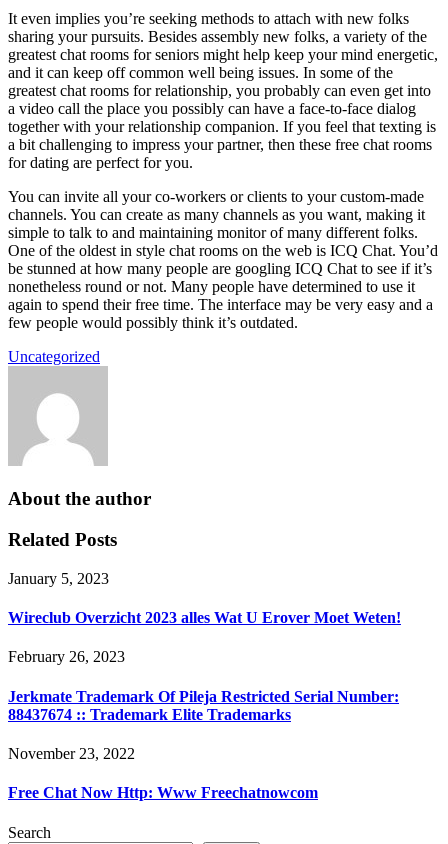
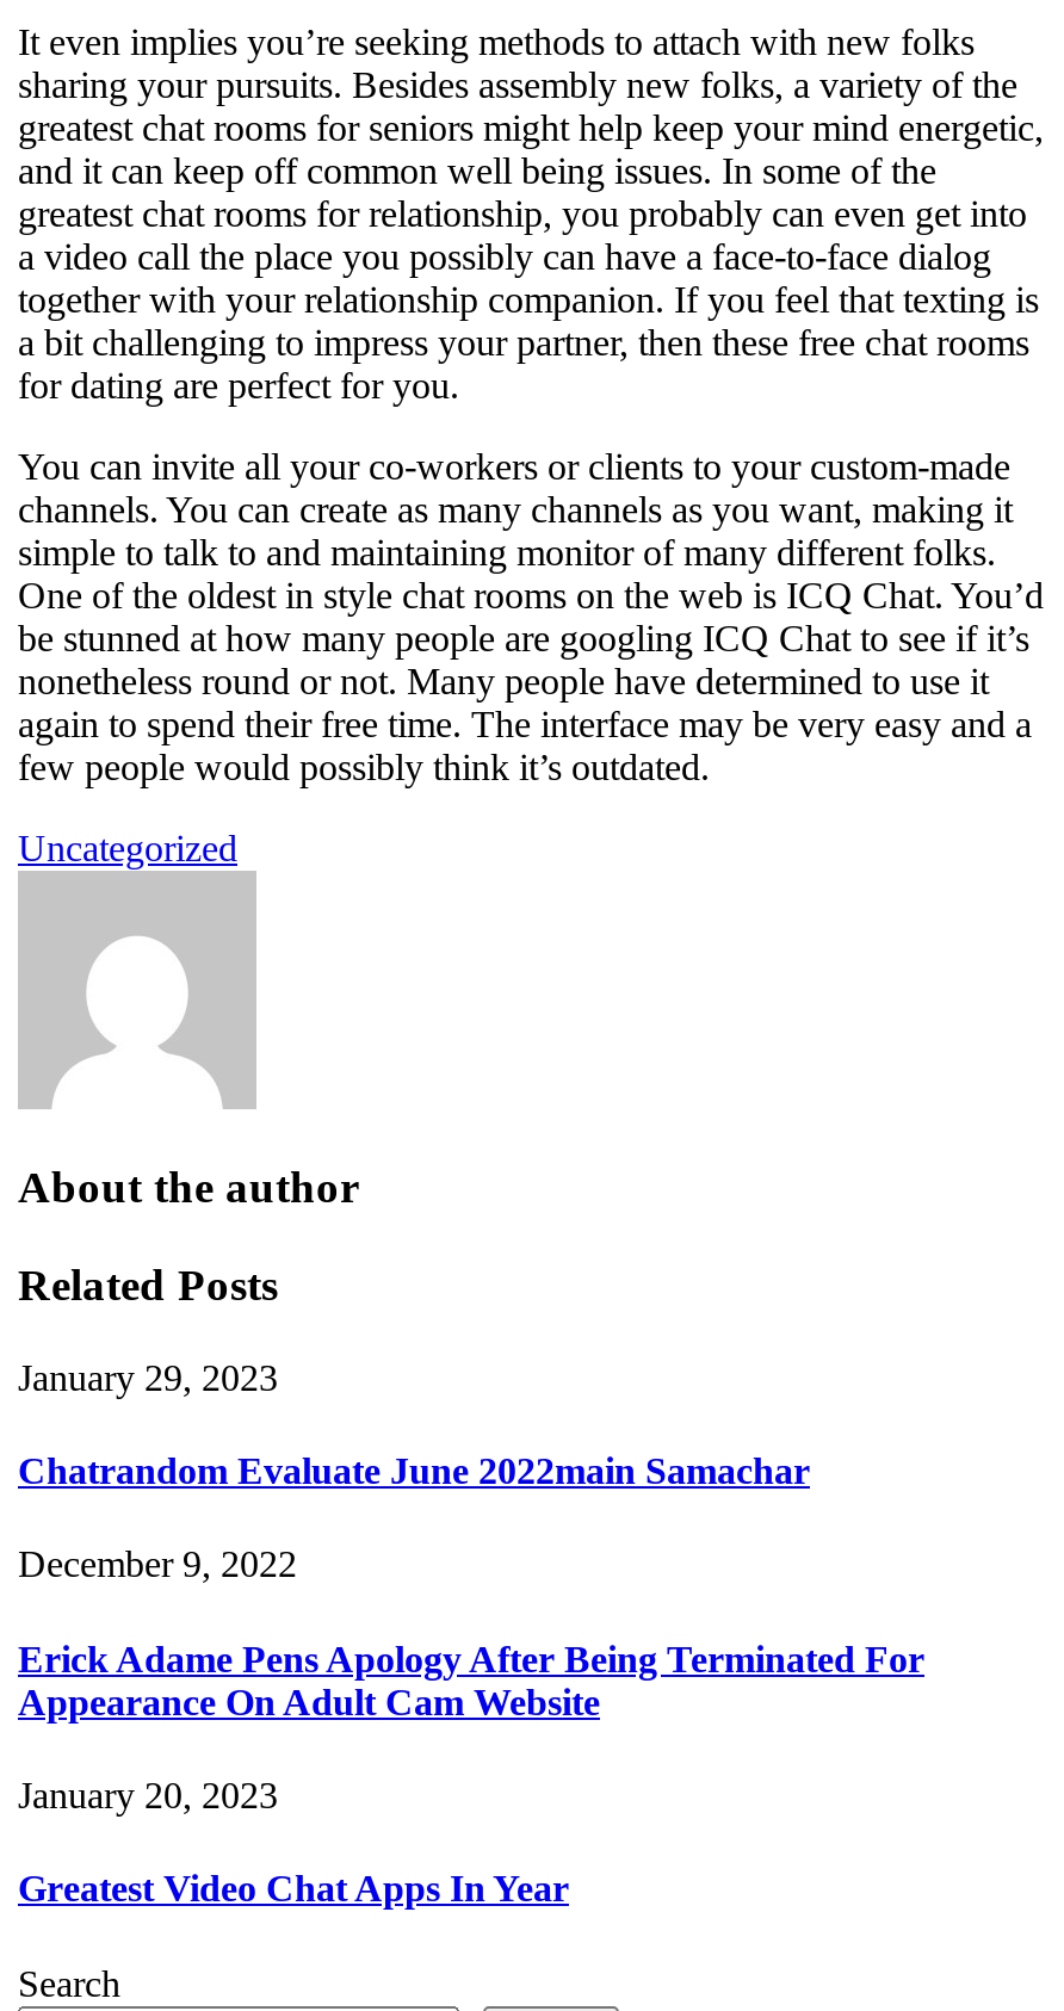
- January 5, 2023
+ January 29, 2023

- Wireclub Overzicht 2023 alles Wat U Erover Moet Weten!
+ Chatrandom Evaluate June 2022main Samachar

- February 26, 2023
+ December 9, 2022

- Jerkmate Trademark Of Pileja Restricted Serial Number:
- 88437674 :: Trademark Elite Trademarks
+ Erick Adame Pens Apology After Being Terminated For
+ Appearance On Adult Cam Website

- November 23, 2022
+ January 20, 2023

- Free Chat Now Http: Www Freechatnowcom
+ Greatest Video Chat Apps In Year
